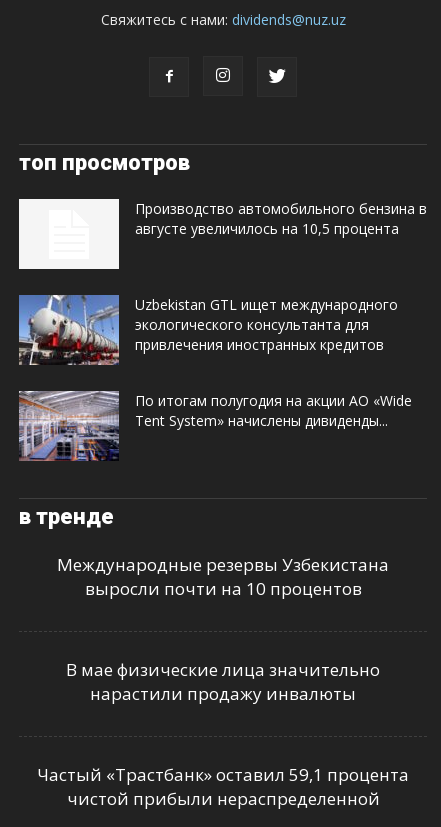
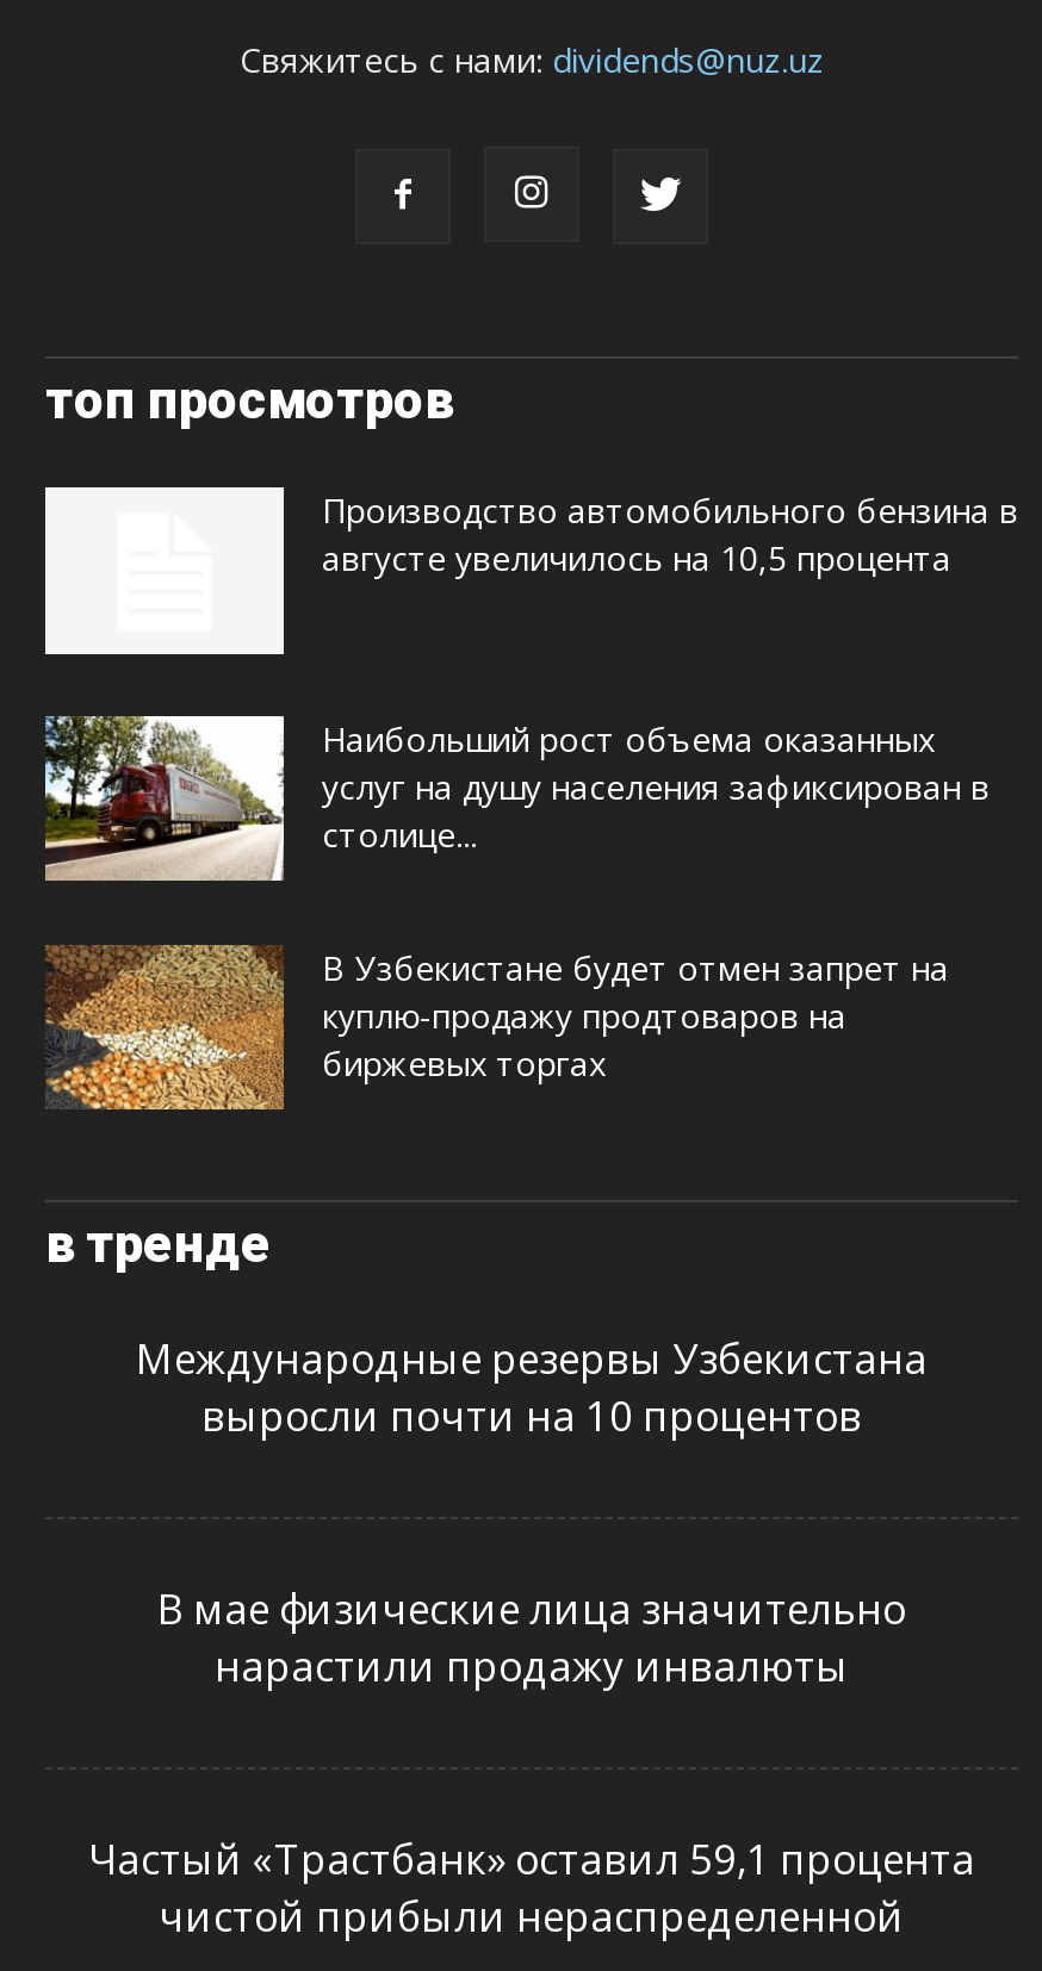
- [image]
- Uzbekistan GTL ищет международного
- экологического консультанта для
- привлечения иностранных кредитов
+ [image]
+ Наибольший рост объема оказанных
+ услуг на душу населения зафиксирован в
+ столице...

- [image]
- По итогам полугодия на акции АО «Wide
- Tent System» начислены дивиденды...
+ [image]
+ В Узбекистане будет отмен запрет на
+ куплю-продажу продтоваров на
+ биржевых торгах
